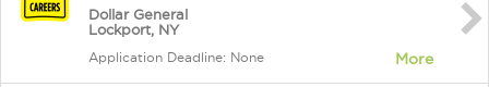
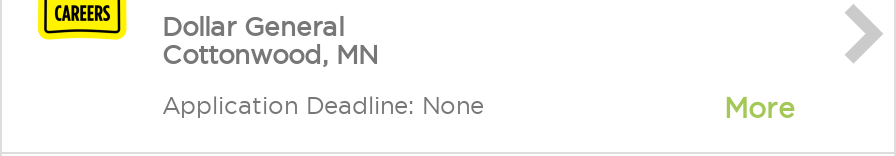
- Lockport, NY
+ Cottonwood, MN
